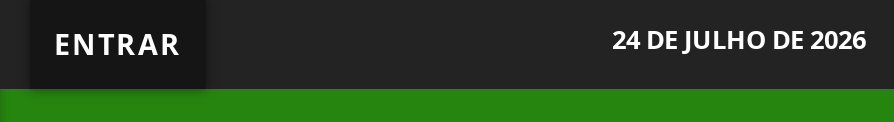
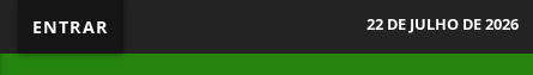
- 24 DE JULHO DE 2026
+ 22 DE JULHO DE 2026
